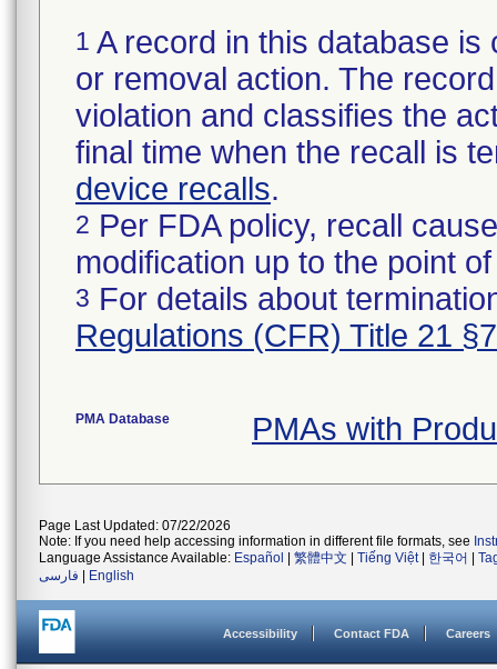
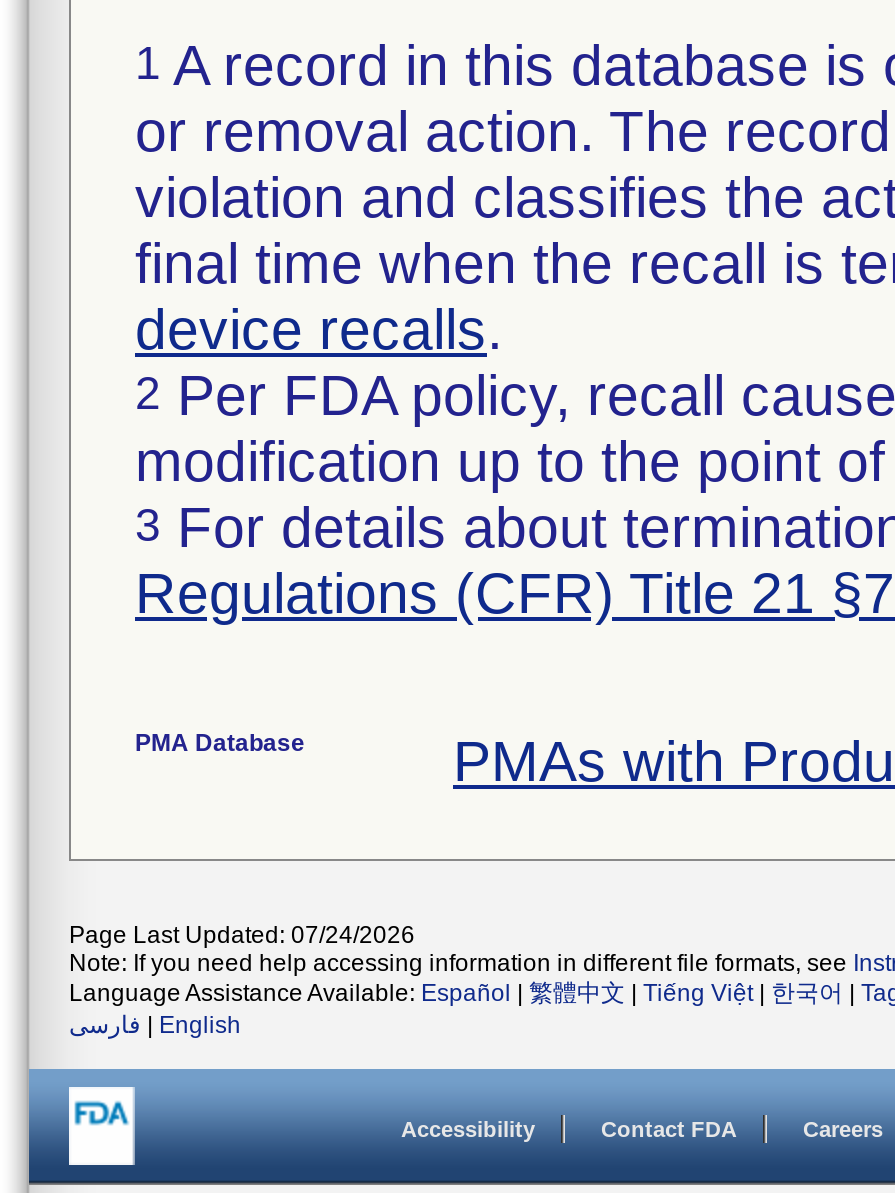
- Page Last Updated: 07/22/2026
+ Page Last Updated: 07/24/2026
